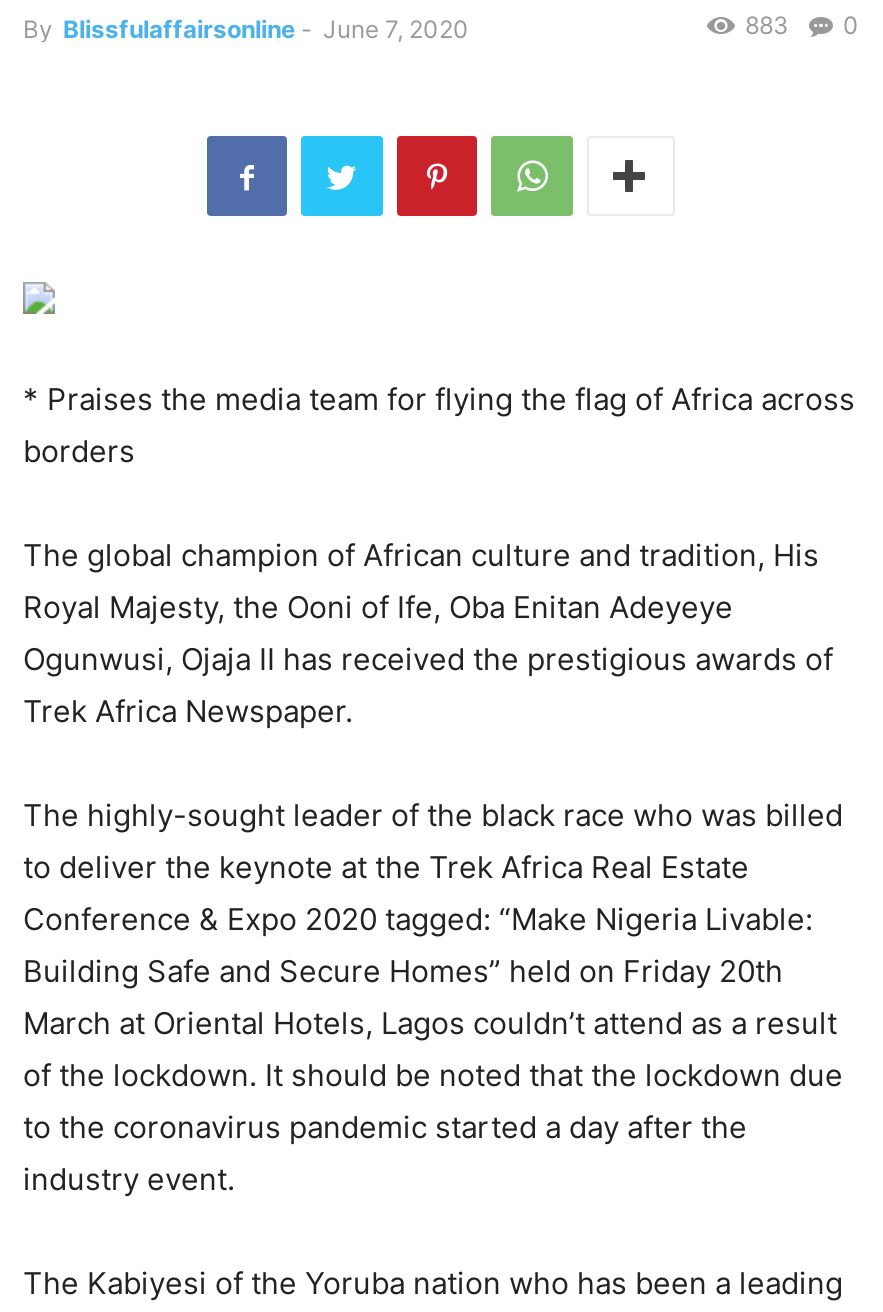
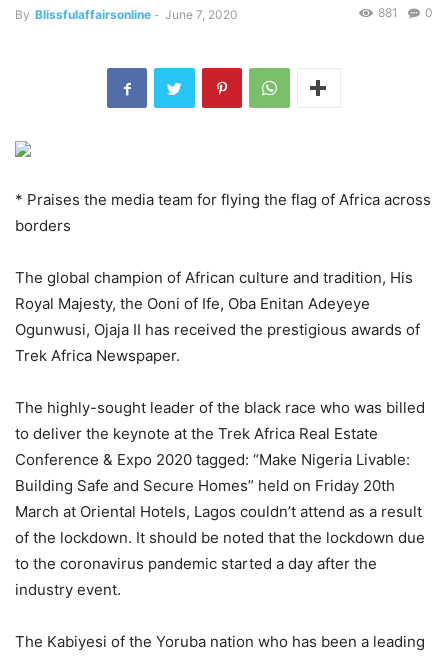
- 883 0
+ 881 0
